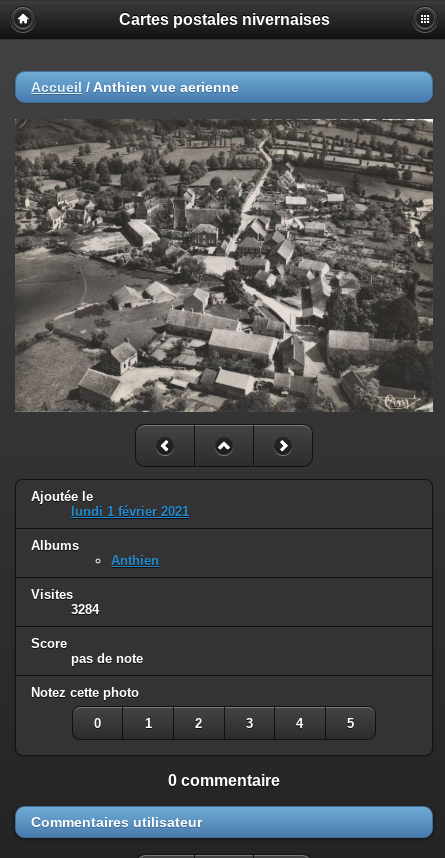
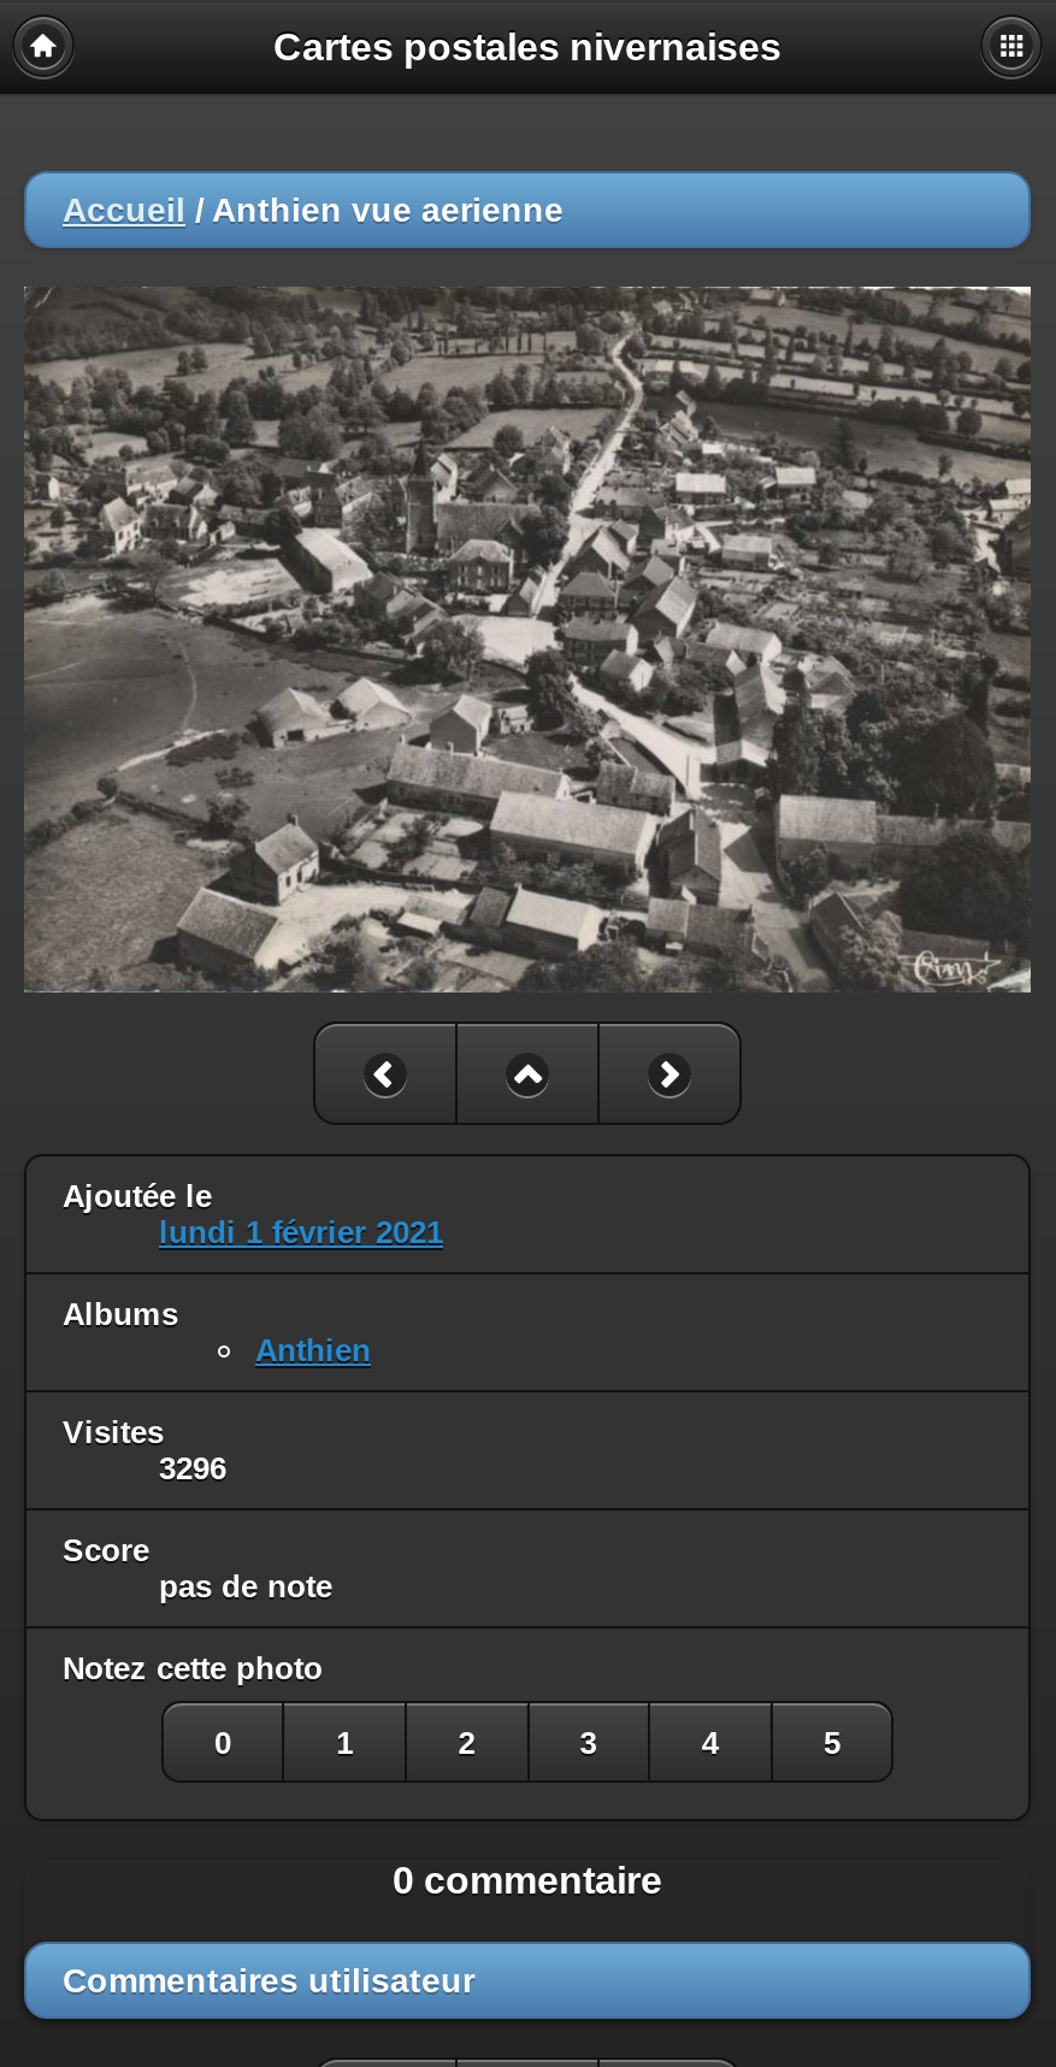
- 3284
+ 3296
